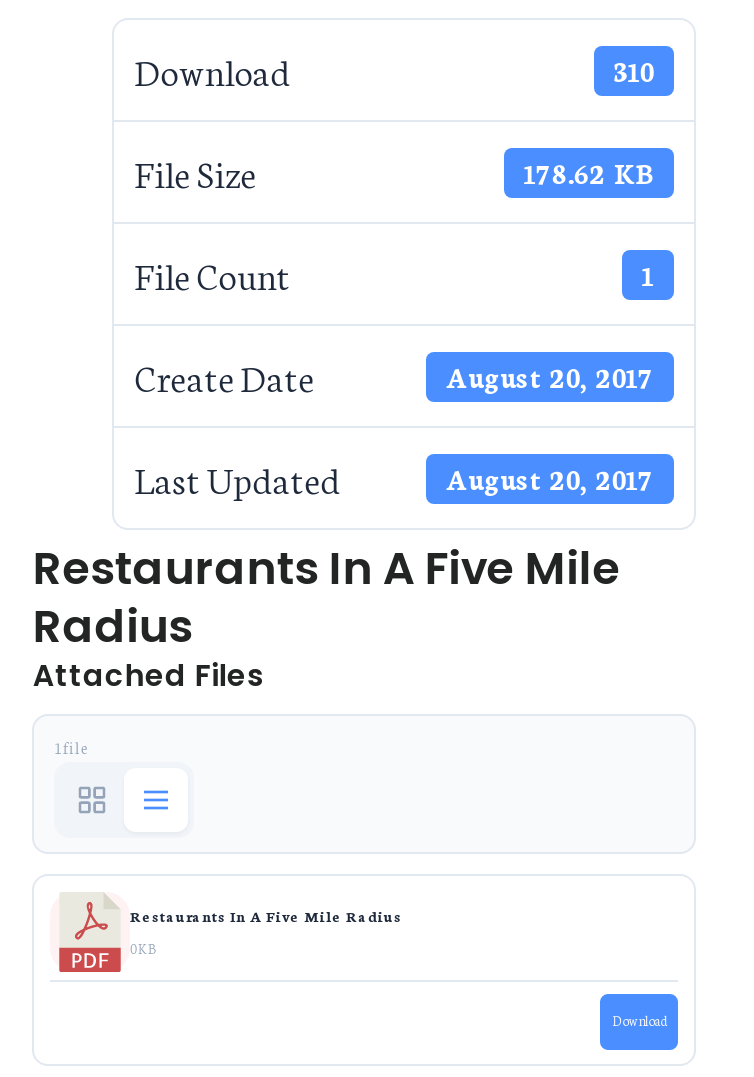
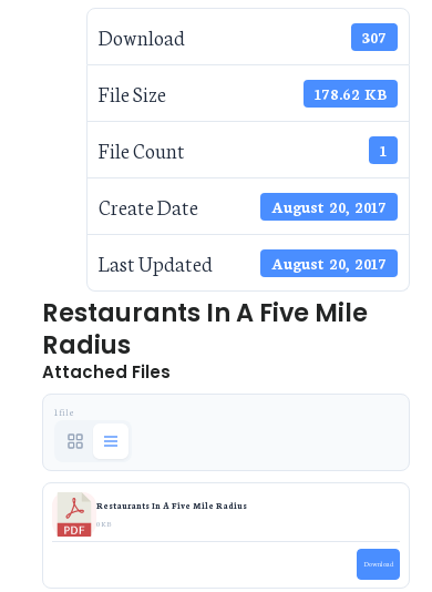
- 310
+ 307
